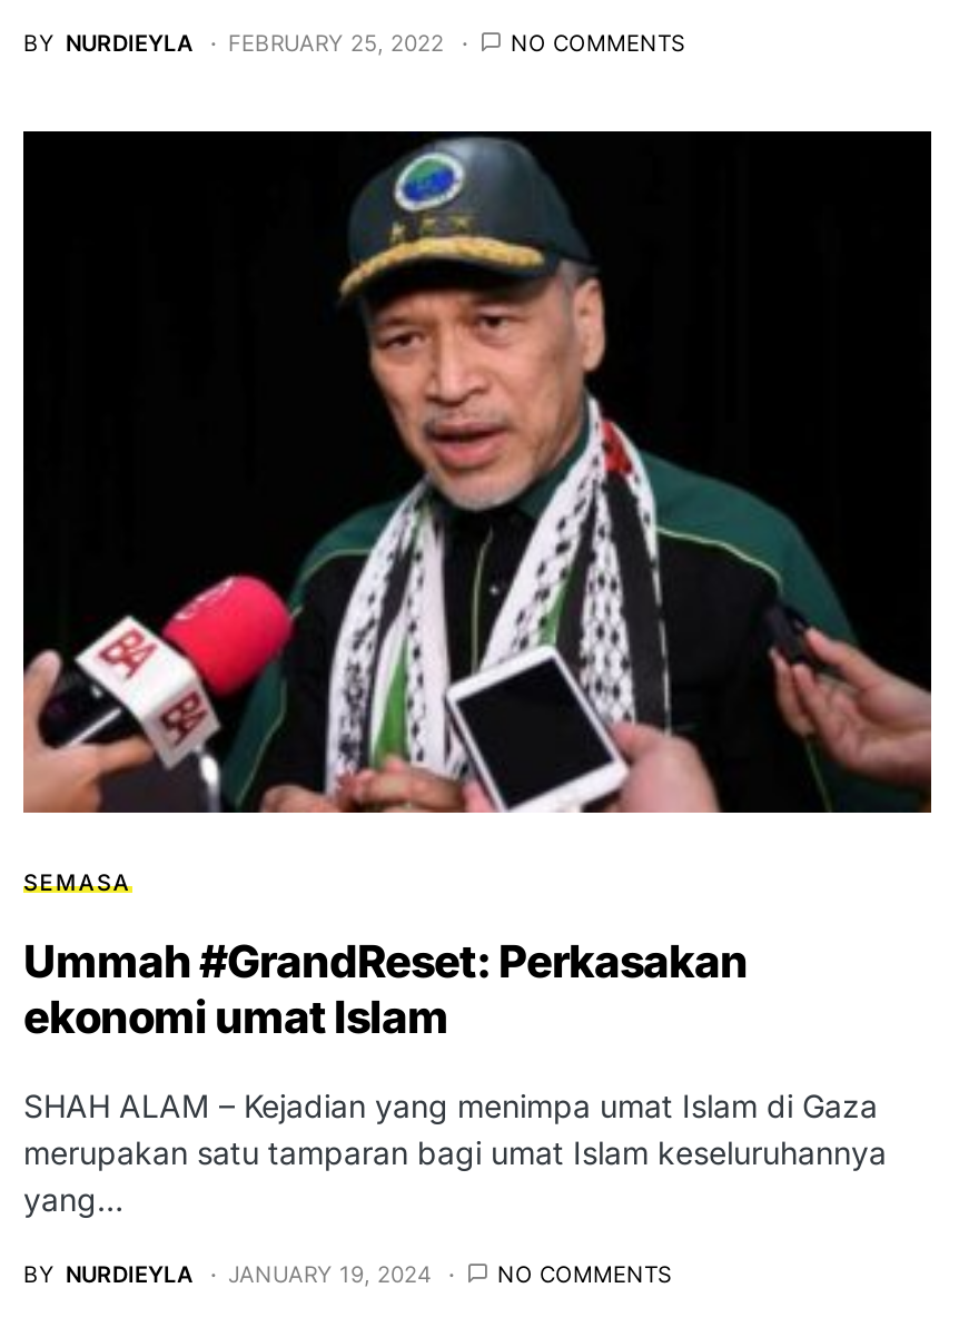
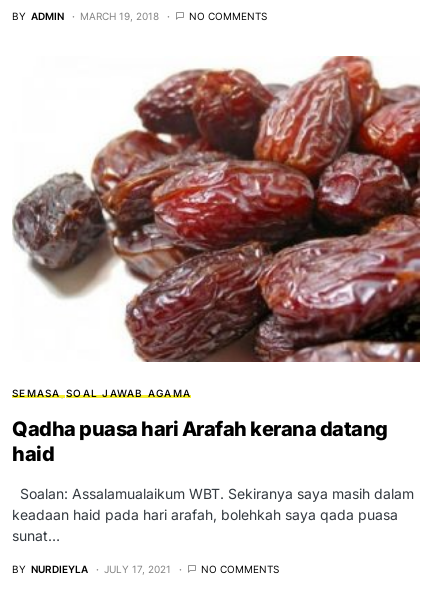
- BY NURDIEYLA
- FEBRUARY 25, 2022
+ BY ADMIN
+ MARCH 19, 2018

- [image]
- SEMASA
+ [image]
+ SEMASA SOAL JAWAB AGAMA

- Ummah #GrandReset: Perkasakan
- ekonomi umat Islam
+ Qadha puasa hari Arafah kerana datang
+ haid

- SHAH ALAM – Kejadian yang menimpa umat Islam di Gaza
- merupakan satu tamparan bagi umat Islam keseluruhannya
- yang…
+ Soalan: Assalamualaikum WBT. Sekiranya saya masih dalam
+ keadaan haid pada hari arafah, bolehkah saya qada puasa
+ sunat…

- BY NURDIEYLA JANUARY 19, 2024
+ BY NURDIEYLA JULY 17, 2021
